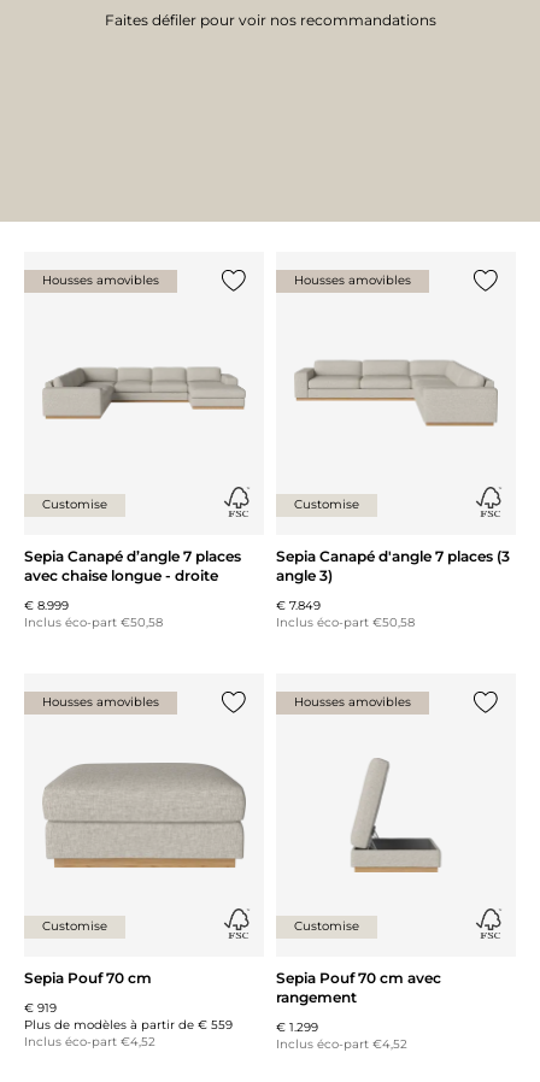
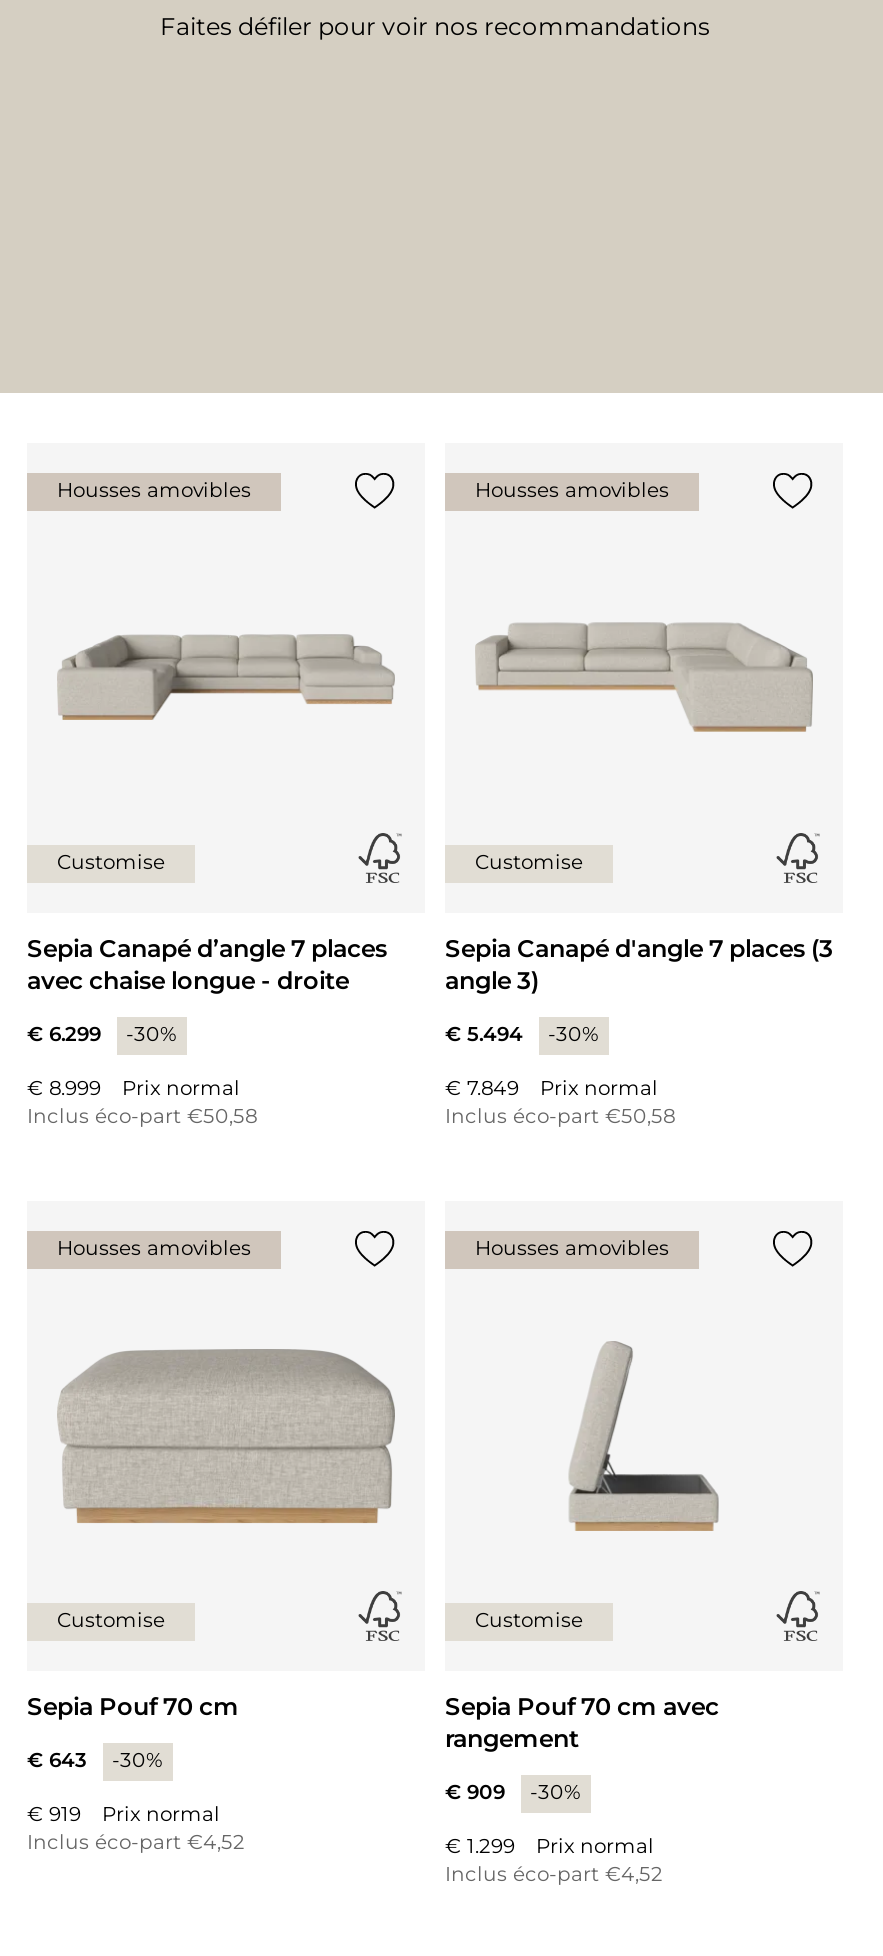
+ € 6.299
+ -30%

+ € 5.494
+ -30%

+ Prix normal

+ Prix normal

+ € 643
+ -30%

+ € 909
+ -30%

- Plus de modèles à partir de € 559
+ Prix normal

+ Prix normal
